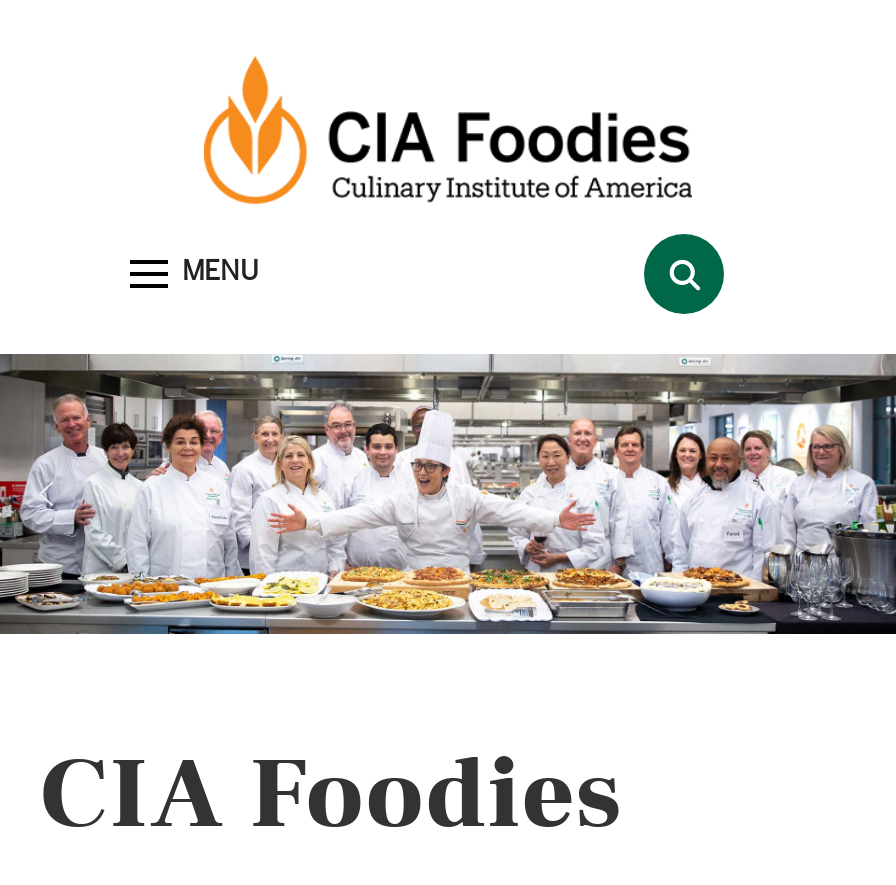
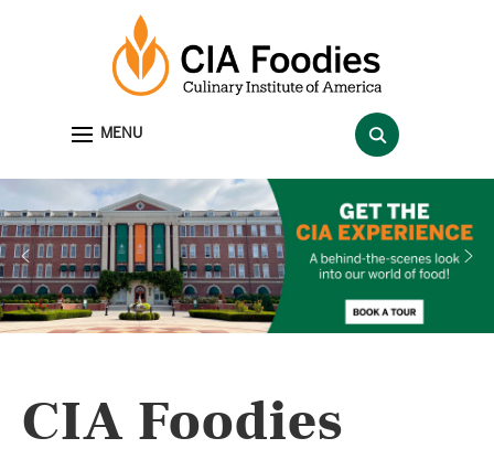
- [image]
+ [image]
